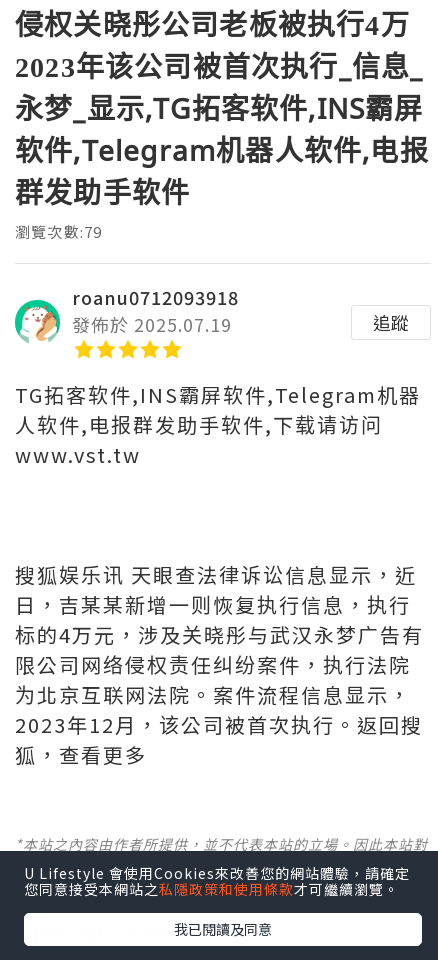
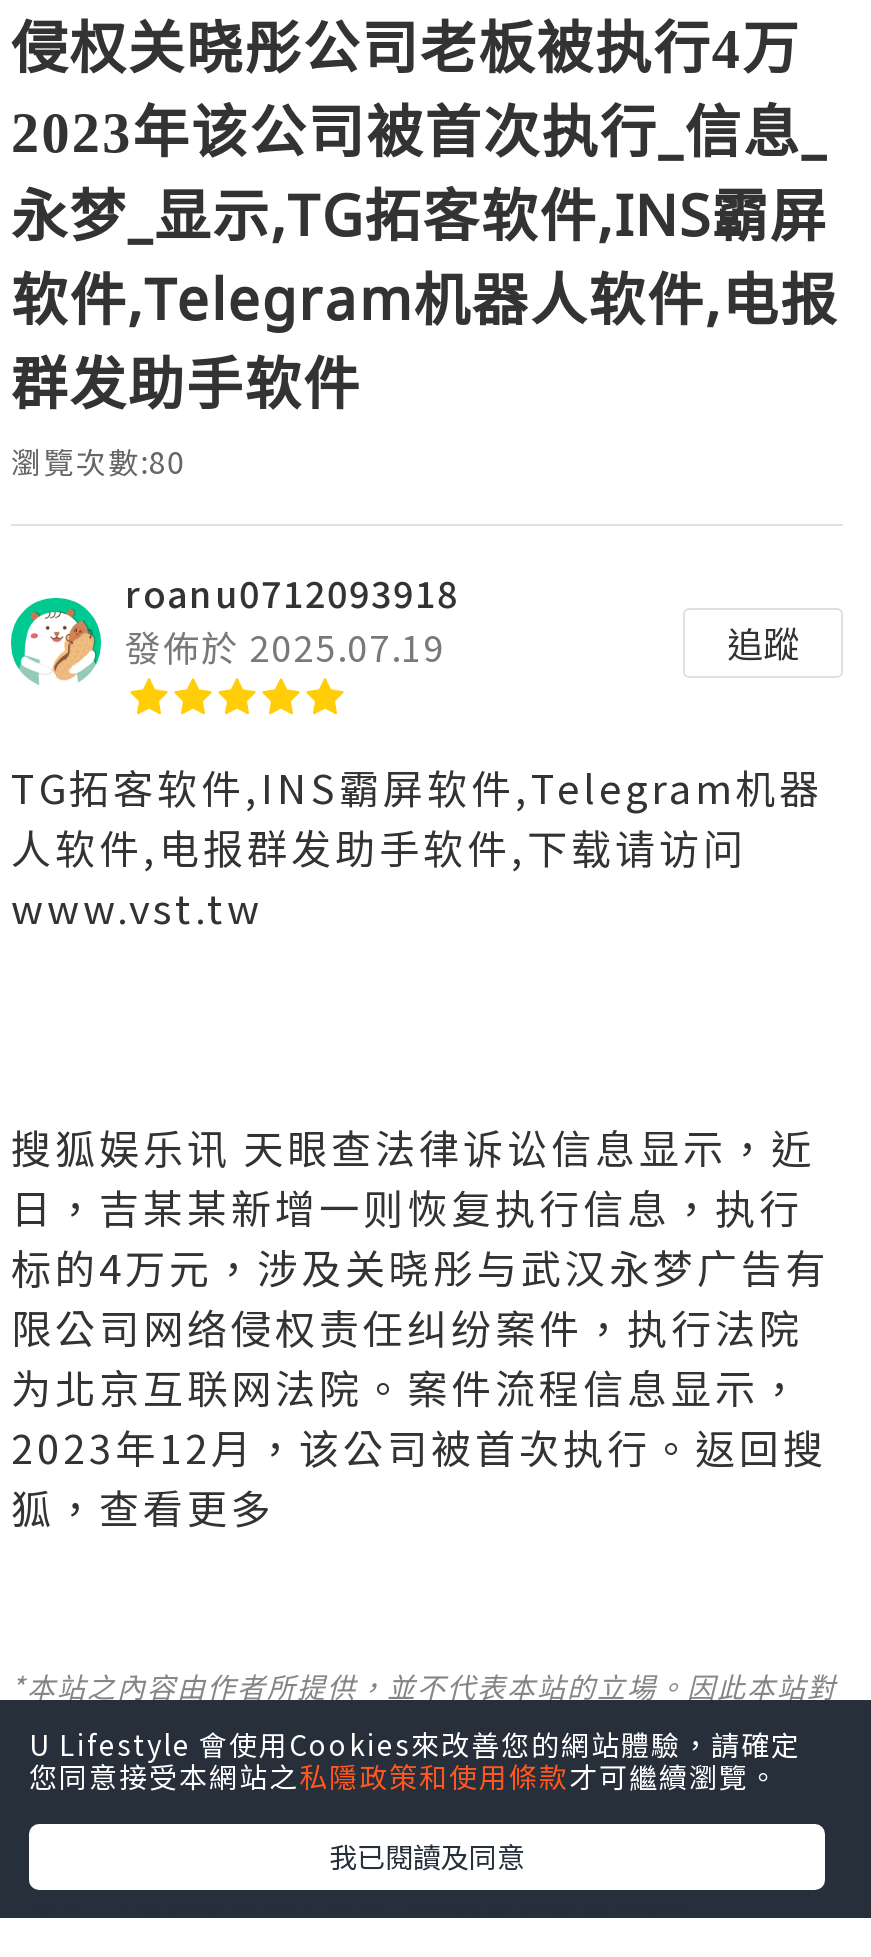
- 瀏覽次數:79
+ 瀏覽次數:80
